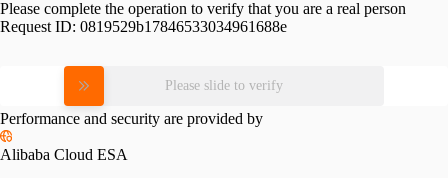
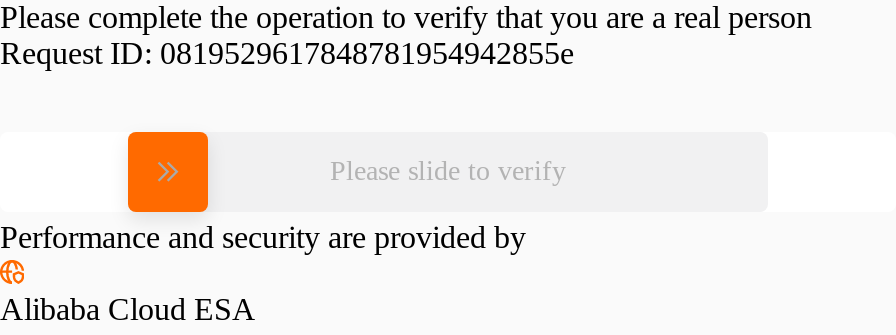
- Request ID: 0819529b17846533034961688e
+ Request ID: 0819529617848781954942855e
